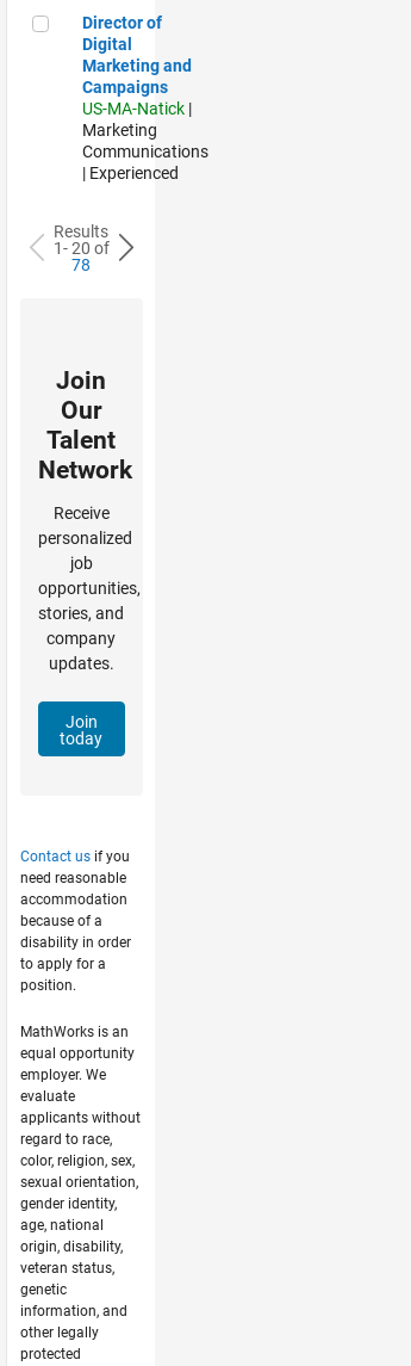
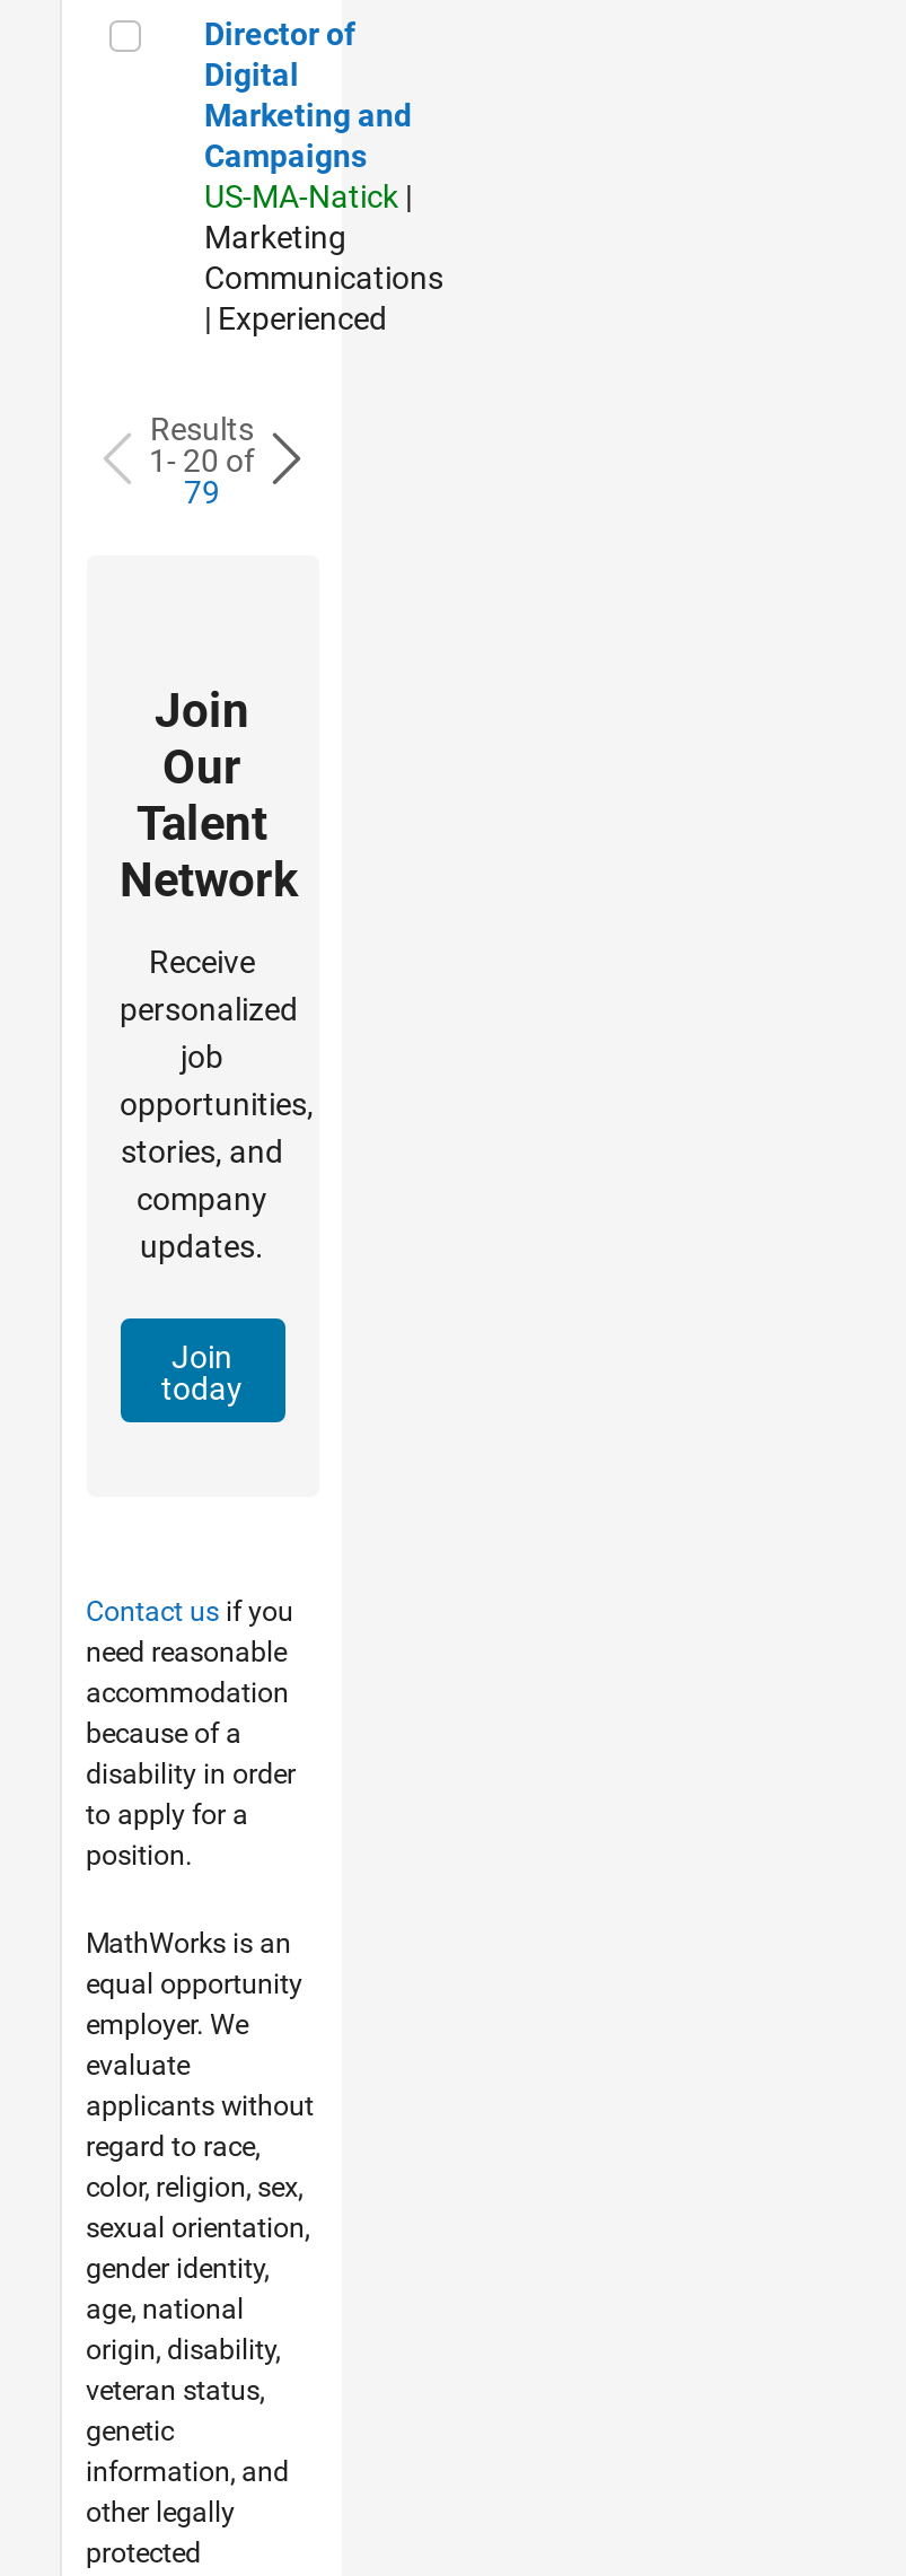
- 78
+ 79
